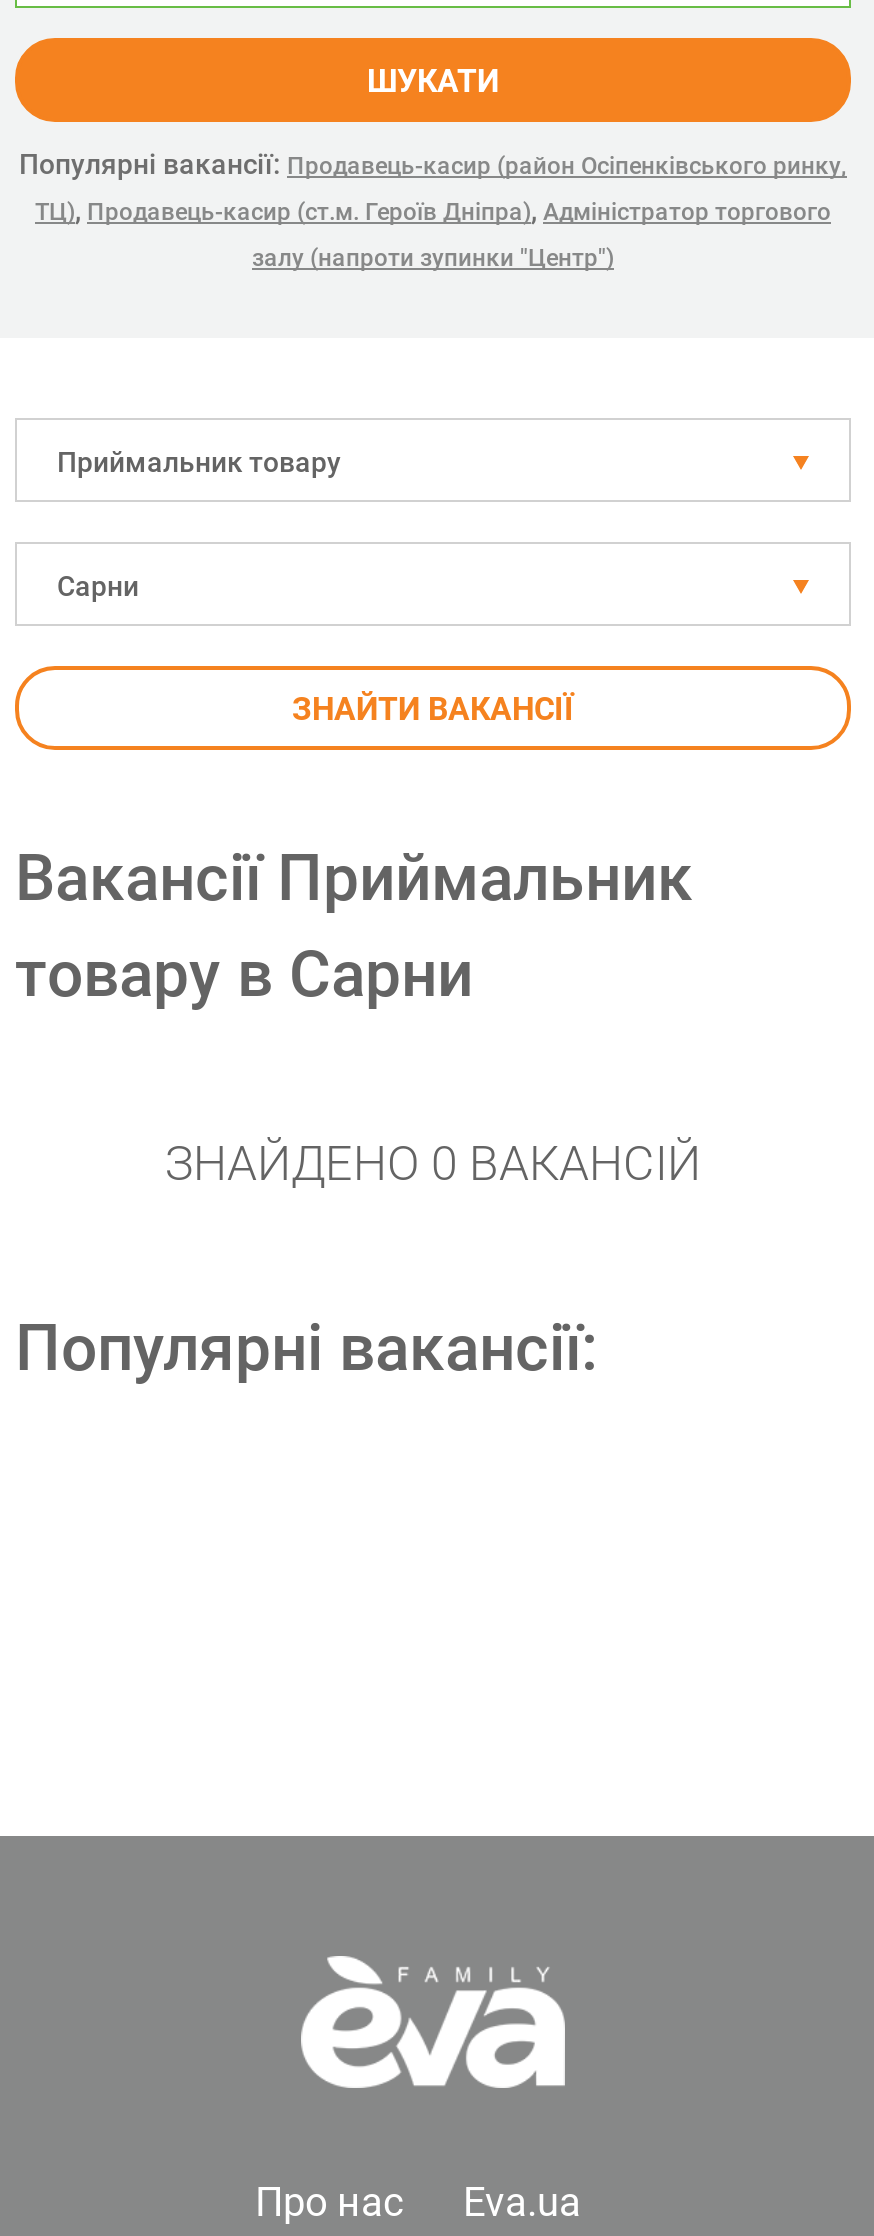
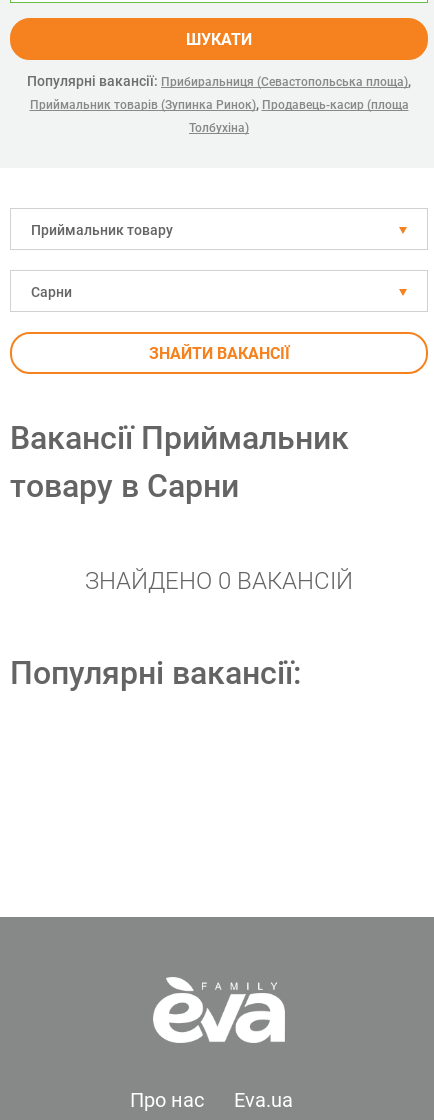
- Популярні вакансії: Продавець-касир (район Осіпенківського ринку,
- ТЦ), Продавець-касир (ст.м. Героїв Дніпра), Адміністратор торгового
+ Популярні вакансії: Прибиральниця (Севастопольська площа),
+ Приймальник товарів (Зупинка Ринок), Продавець-касир (площа

- залу (напроти зупинки "Центр")
+ Толбухіна)
